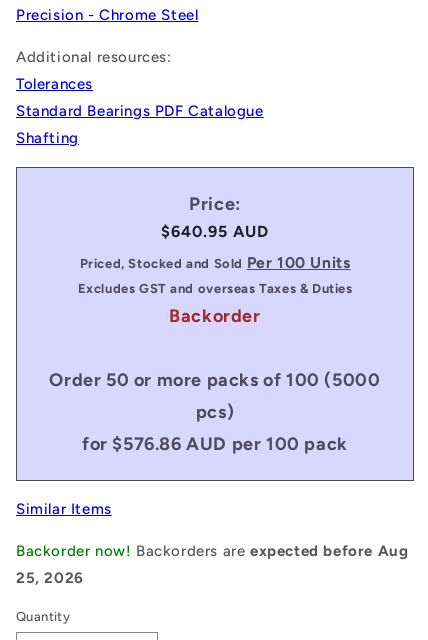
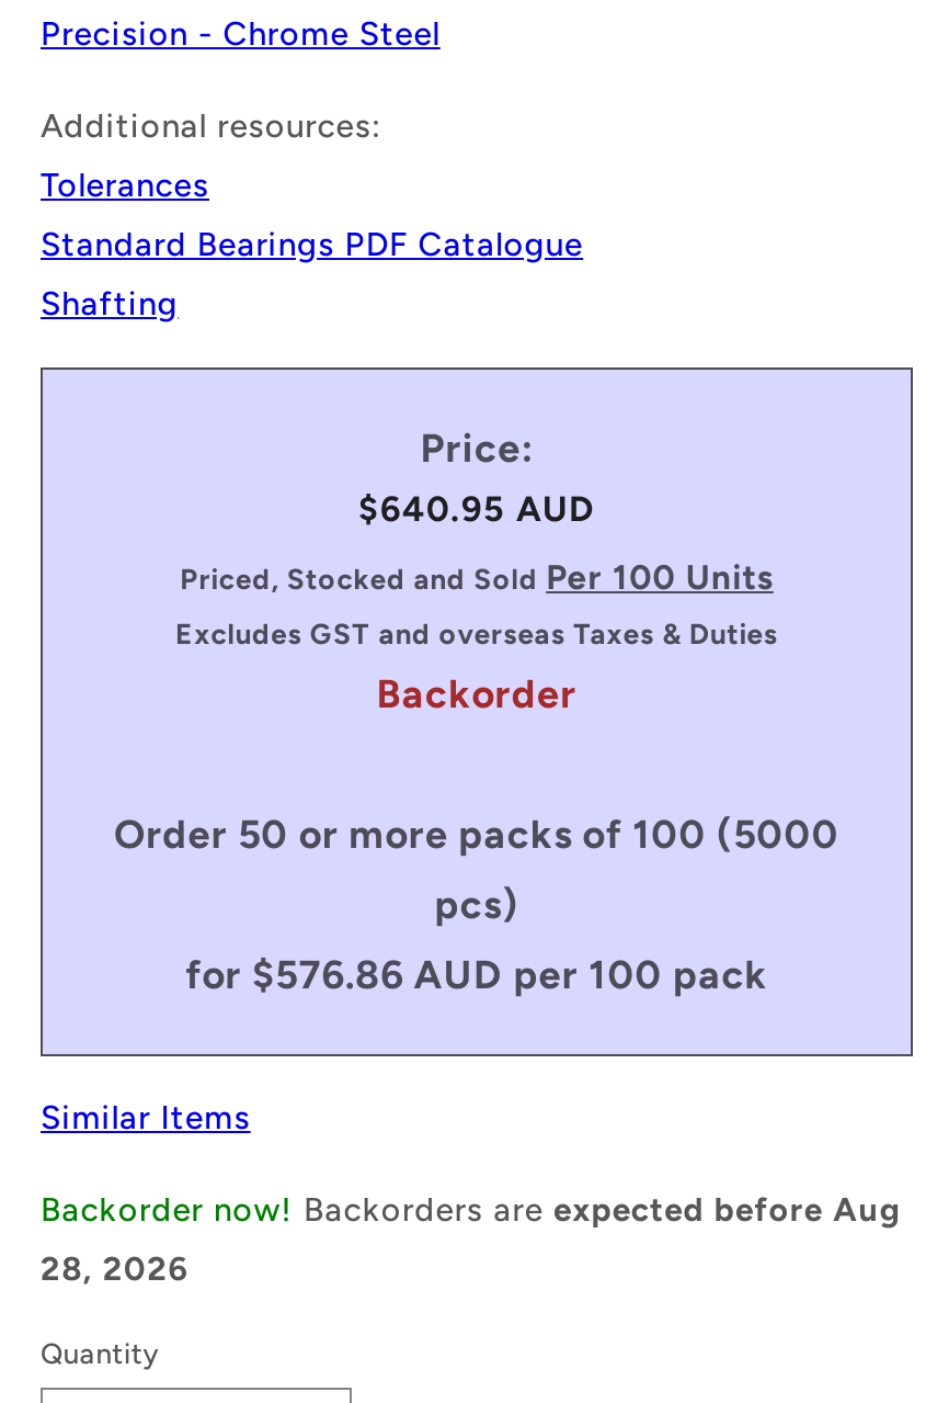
- 25, 2026
+ 28, 2026
